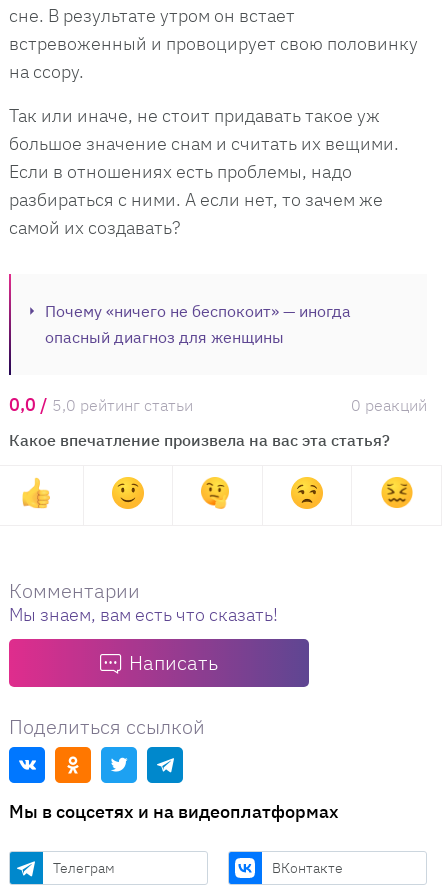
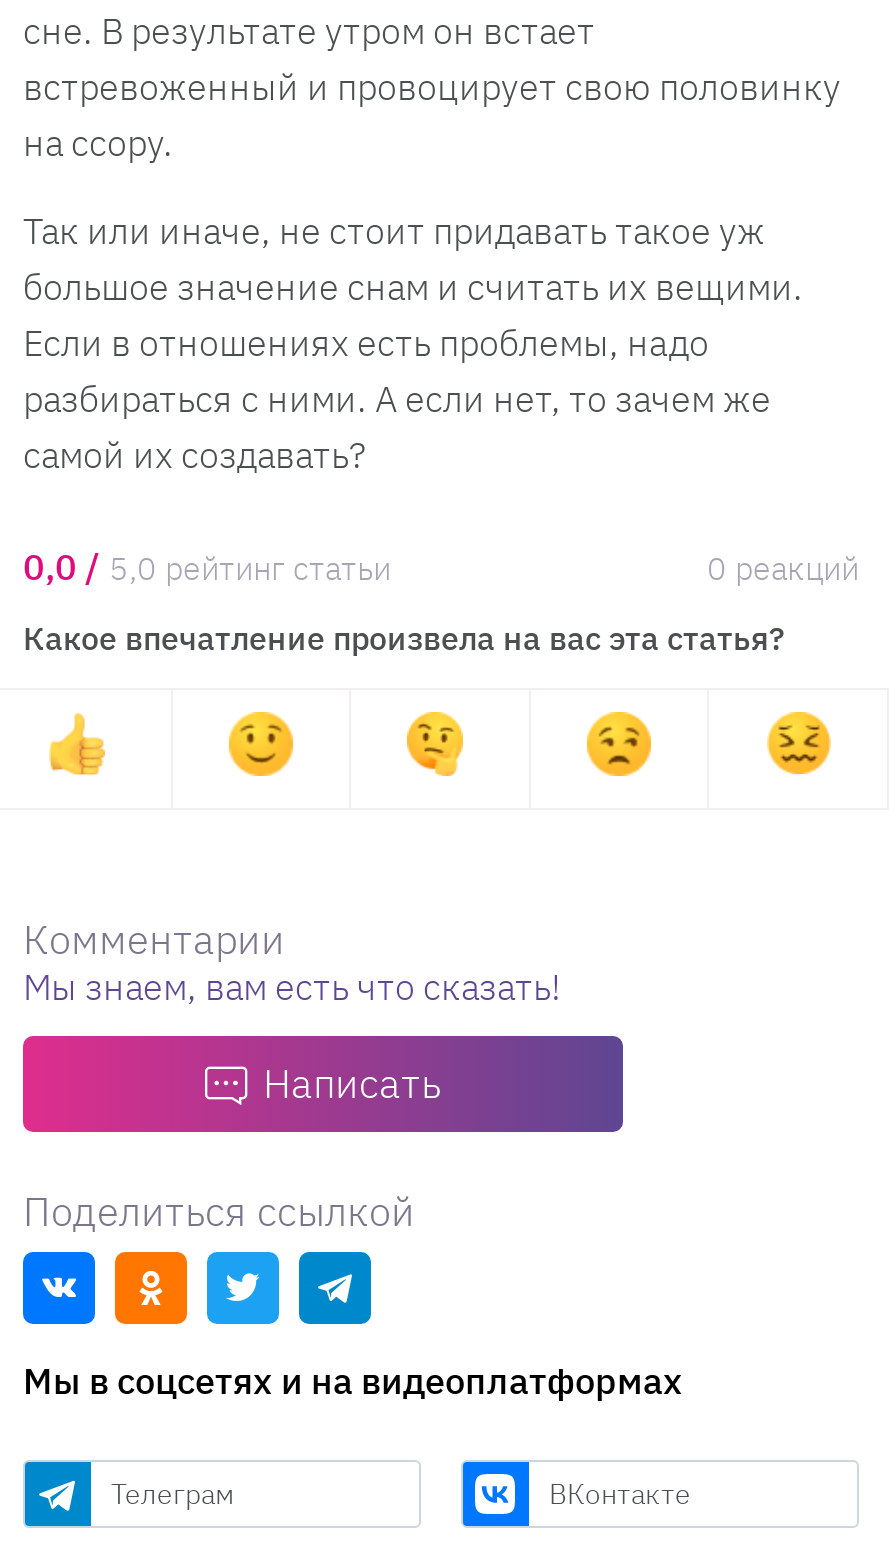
- Почему «ничего не беспокоит» — иногда
- опасный диагноз для женщины
